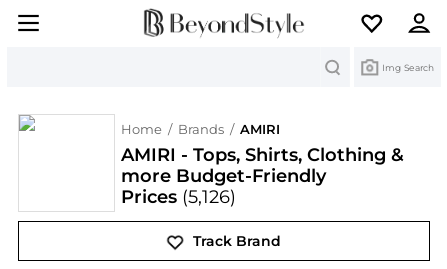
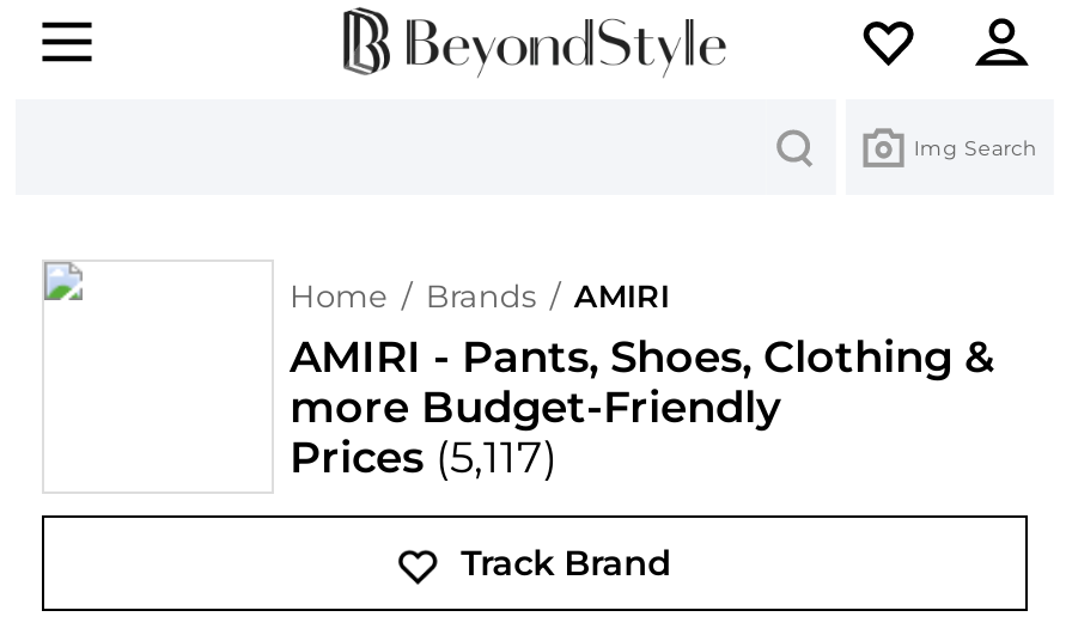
- AMIRI - Tops, Shirts, Clothing &
+ AMIRI - Pants, Shoes, Clothing &

- Prices (5,126)
+ Prices (5,117)
